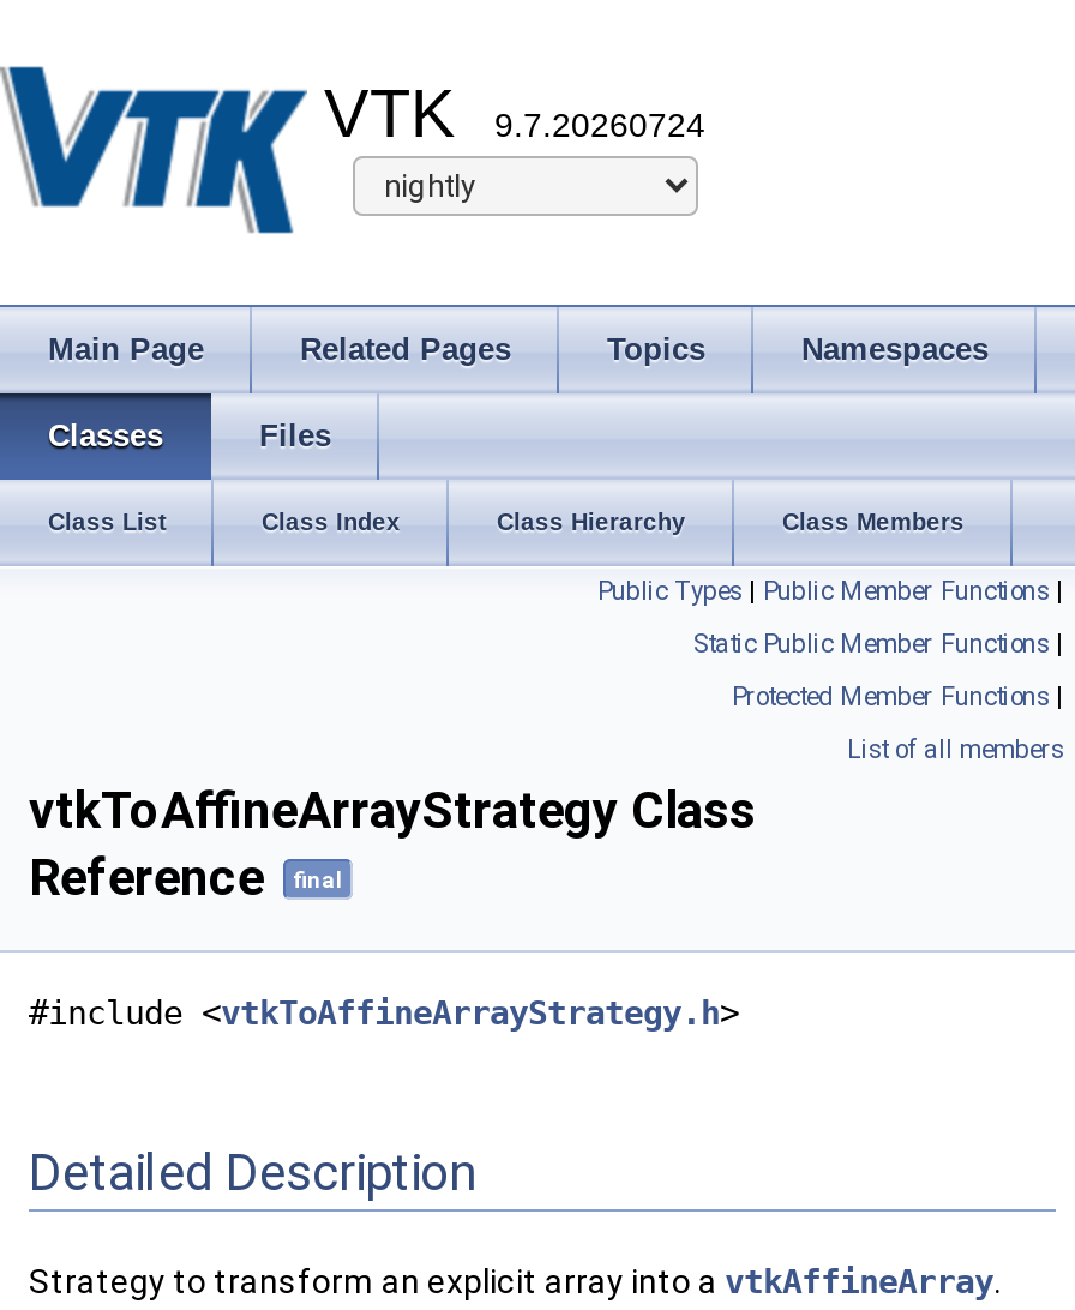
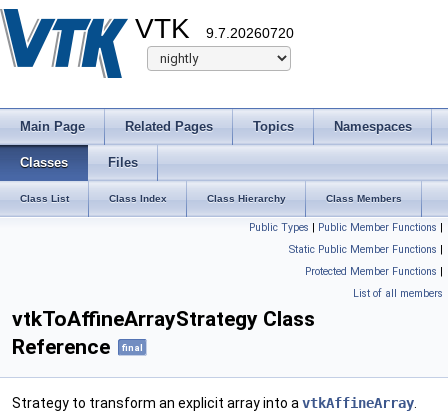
- VTK 9.7.20260724
+ VTK 9.7.20260720

- #include <vtkToAffineArrayStrategy.h>
- Detailed Description
